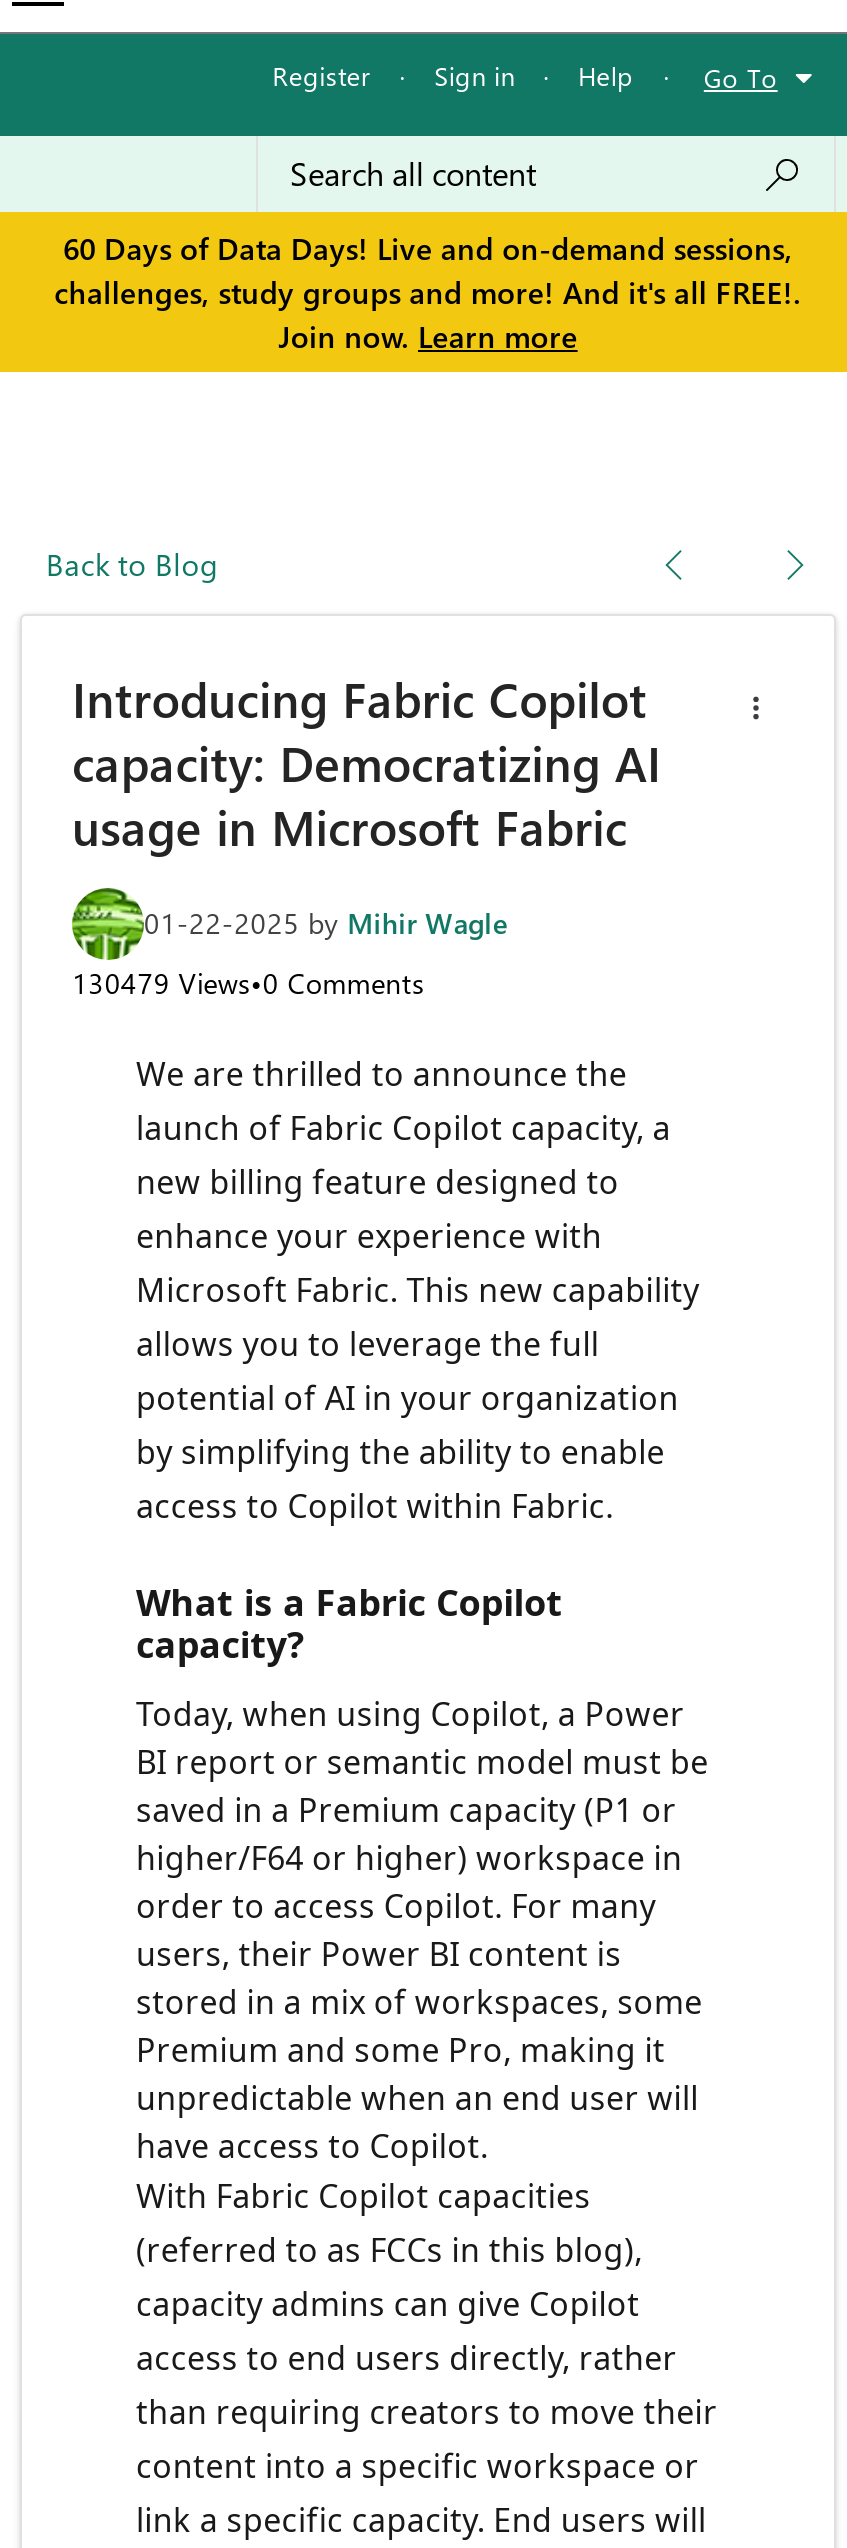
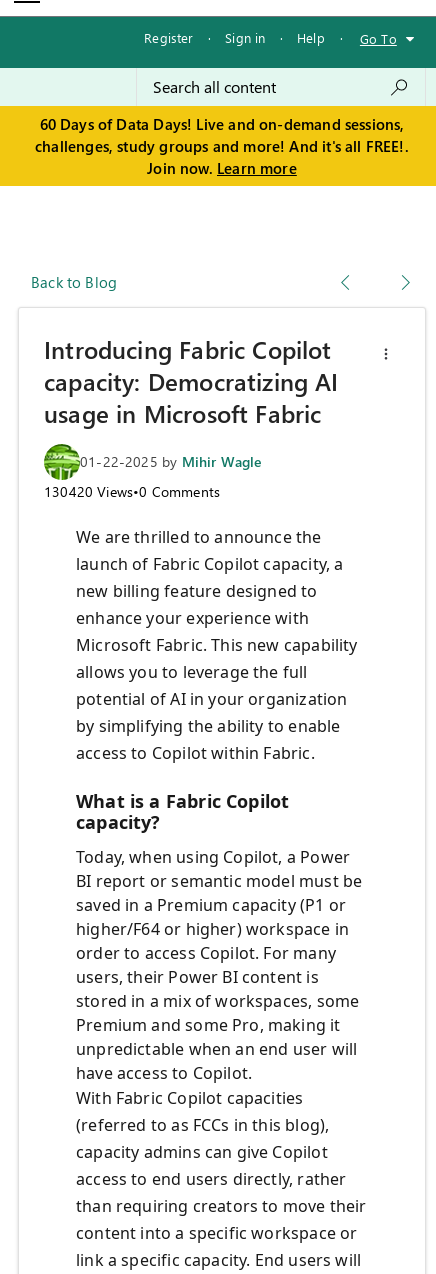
- 130479 Views•0 Comments
+ 130420 Views•0 Comments
